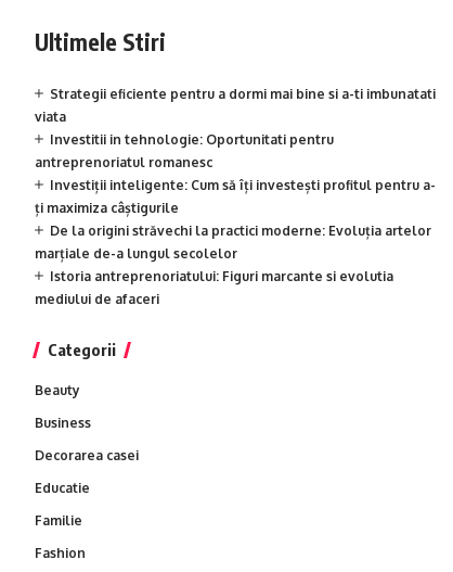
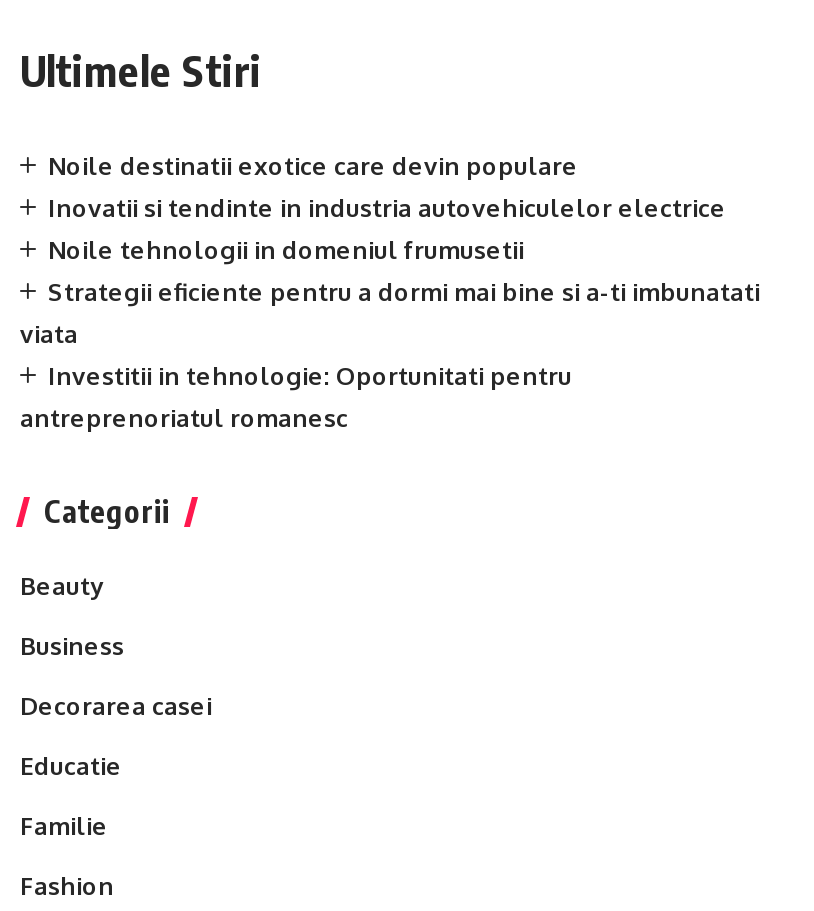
+ Noile destinatii exotice care devin populare
+ Inovatii si tendinte in industria autovehiculelor electrice
+ Noile tehnologii in domeniul frumusetii

moved down: Strategii eficiente pentru a dormi mai bine si a-ti imbunatati | viata | Investitii in tehnologie: Oportunitati pentru | antreprenoriatul romanesc

- Investiții inteligente: Cum să îți investești profitul pentru a-
- ți maximiza câștigurile
- De la origini străvechi la practici moderne: Evoluția artelor
- marțiale de-a lungul secolelor
- Istoria antreprenoriatului: Figuri marcante si evolutia
- mediului de afaceri
